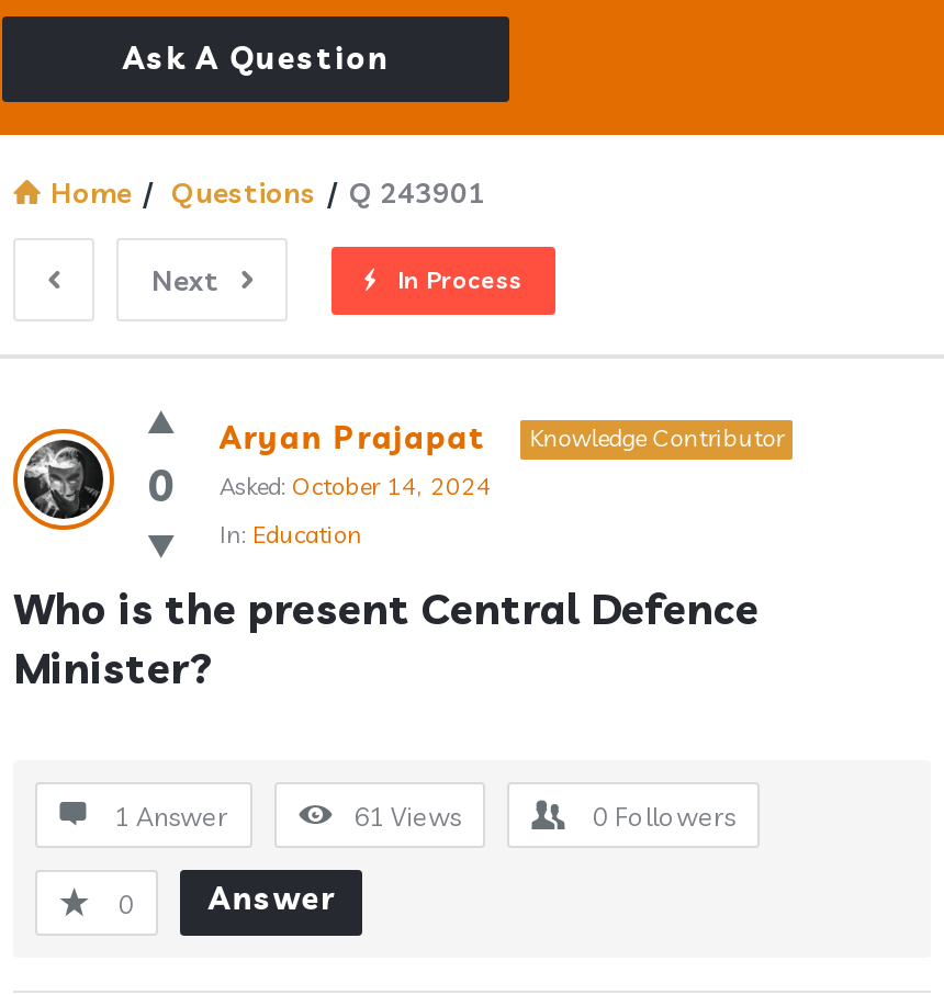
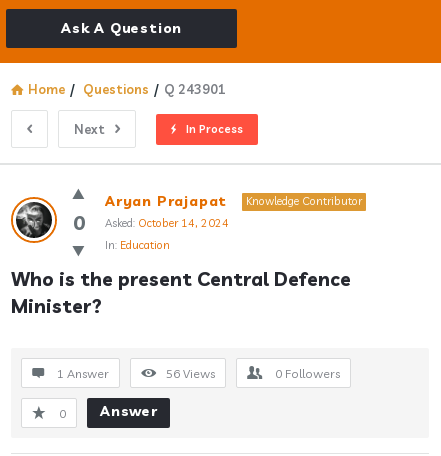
- 61 Views
+ 56 Views
